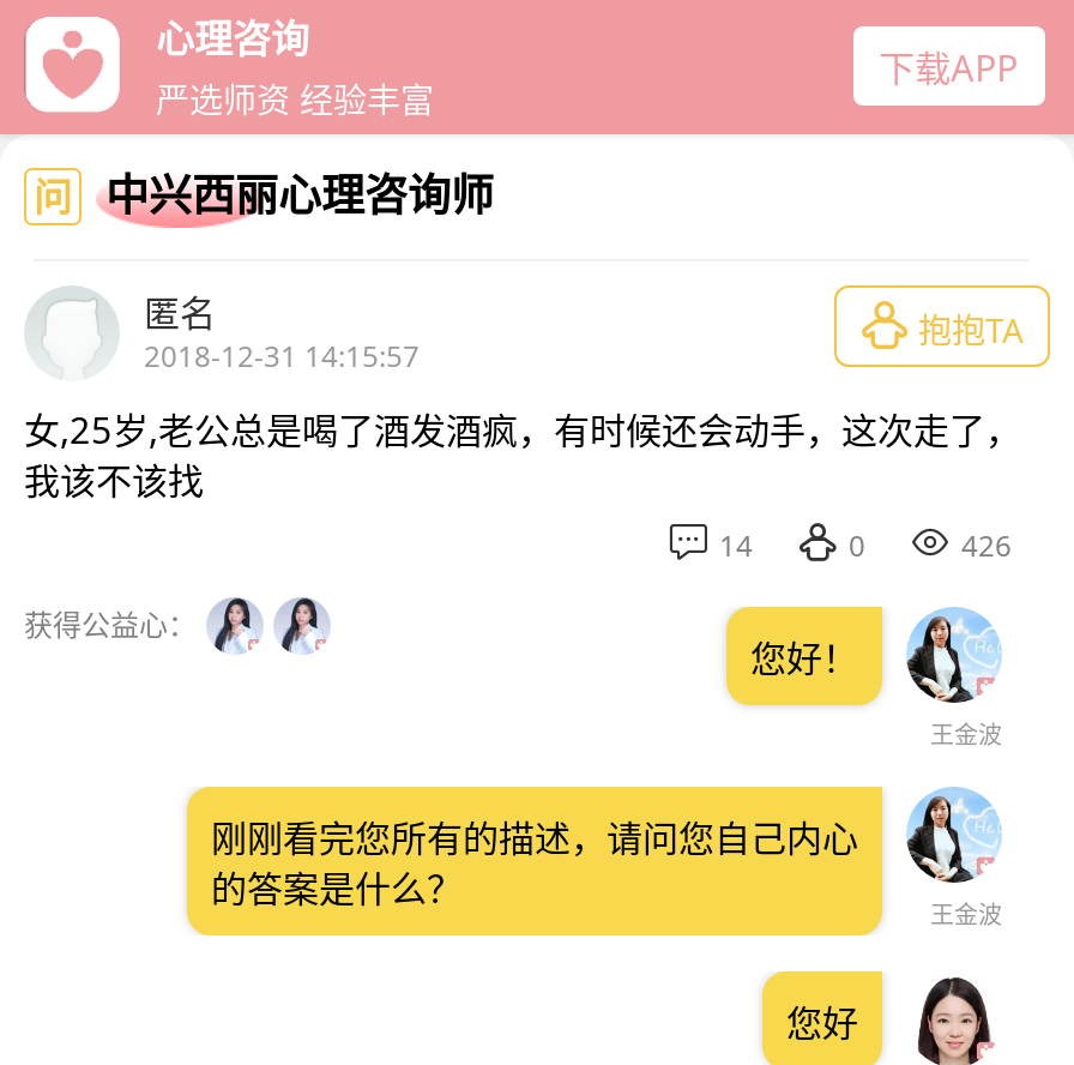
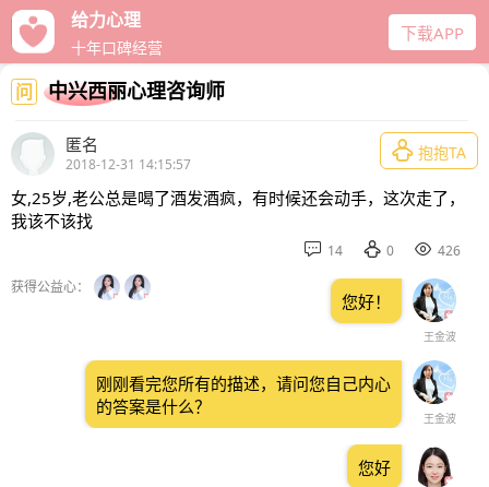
- 心理咨询
- 严选师资 经验丰富
+ 给力心理
+ 十年口碑经营
